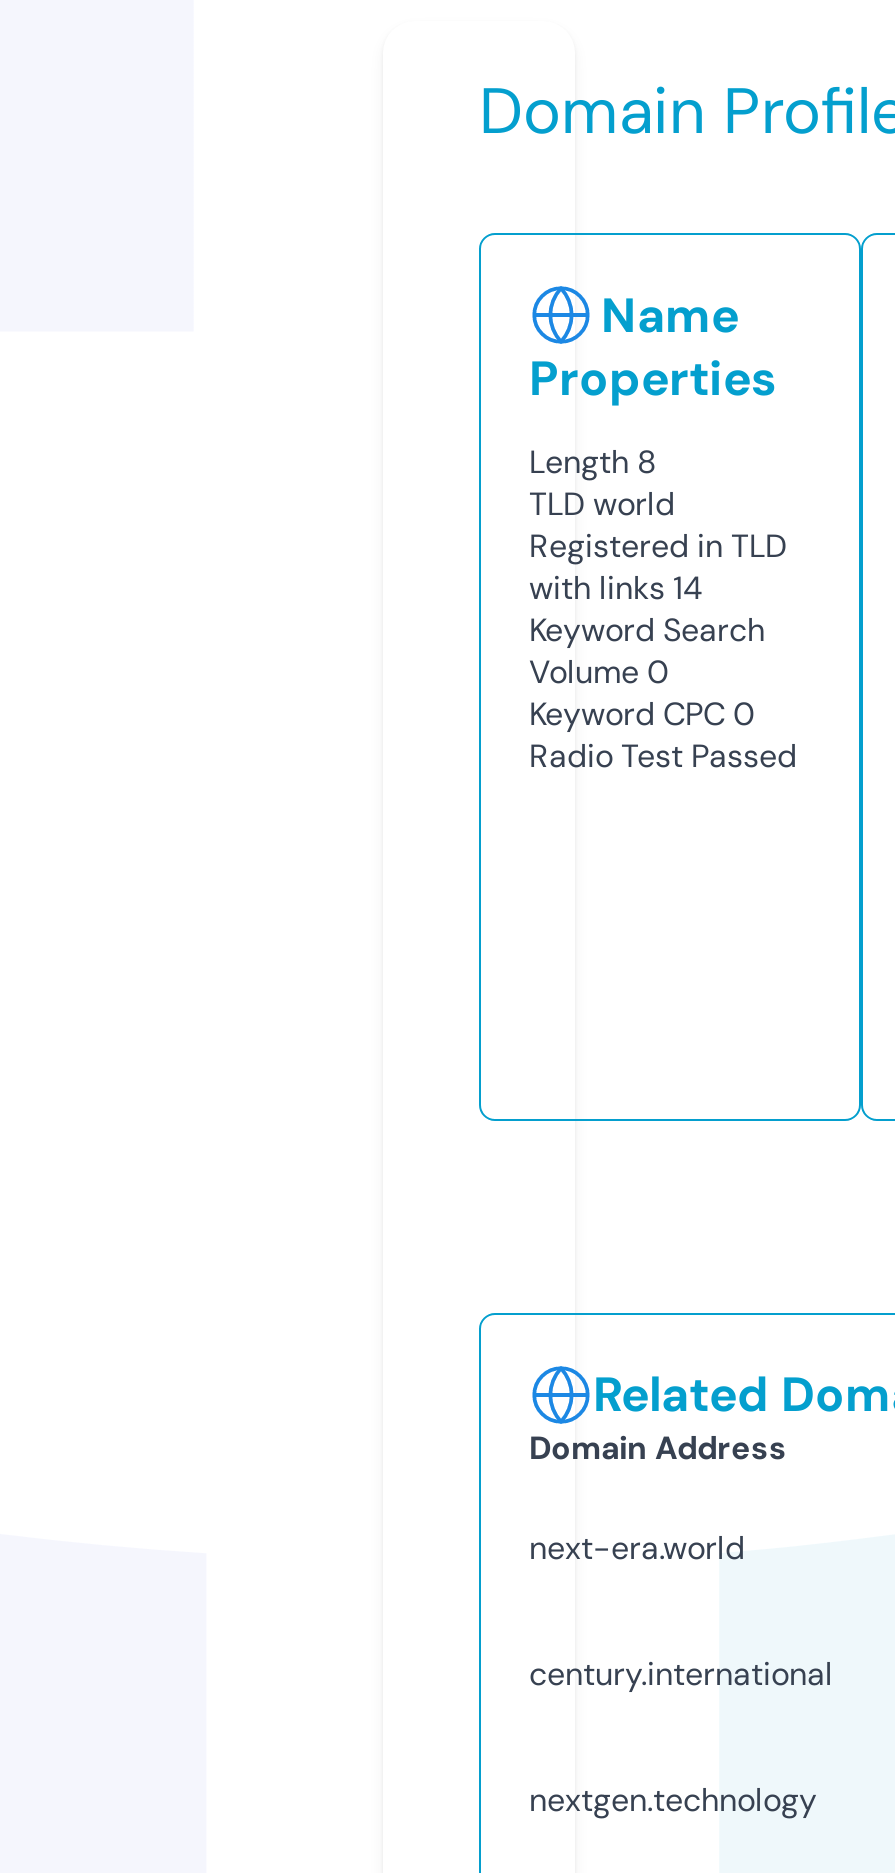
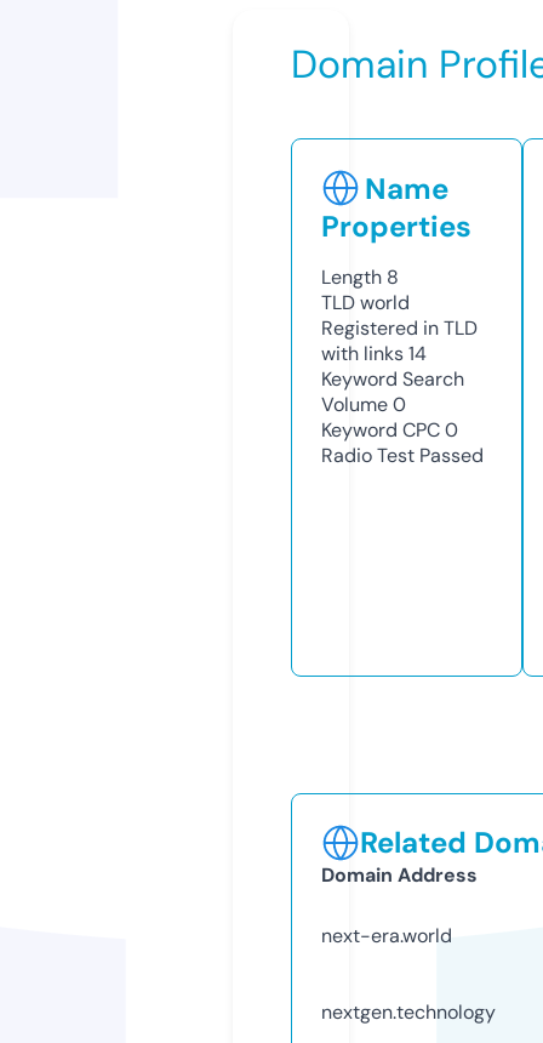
- century.international
